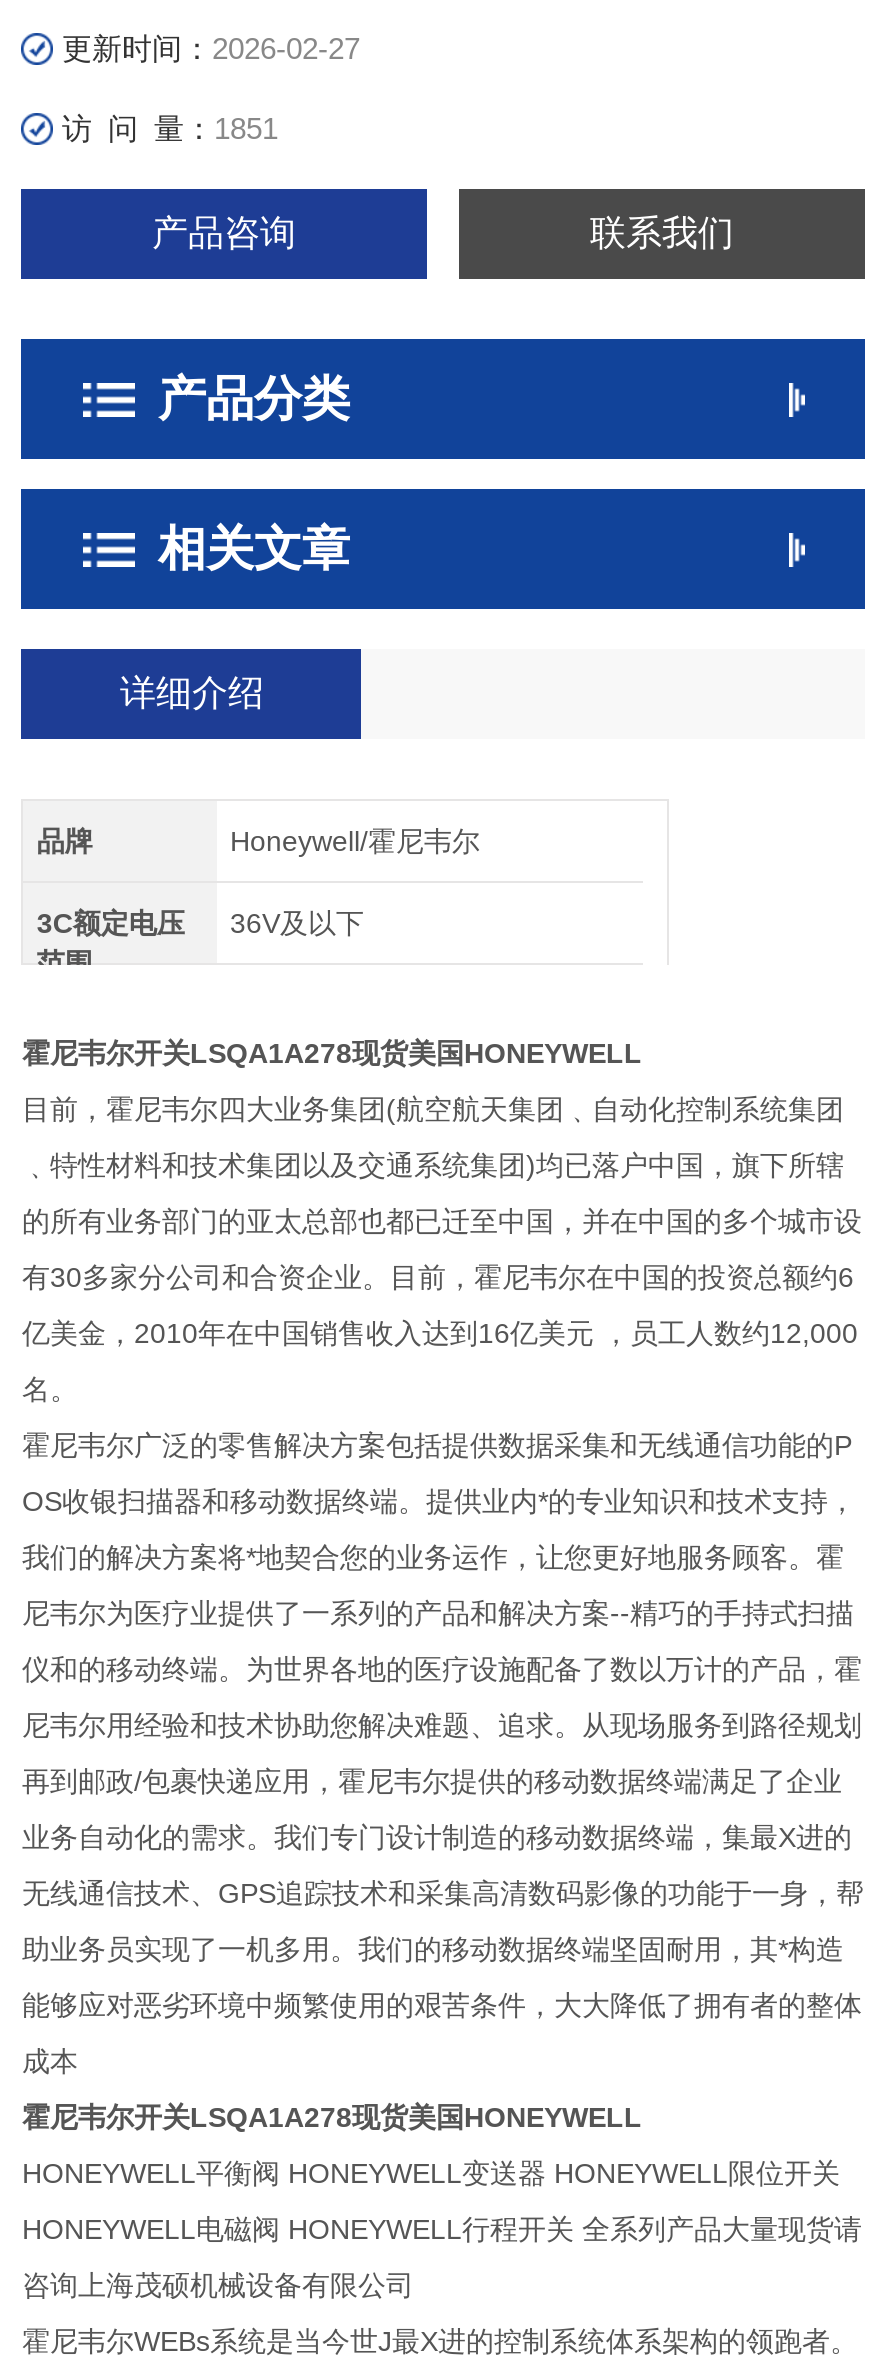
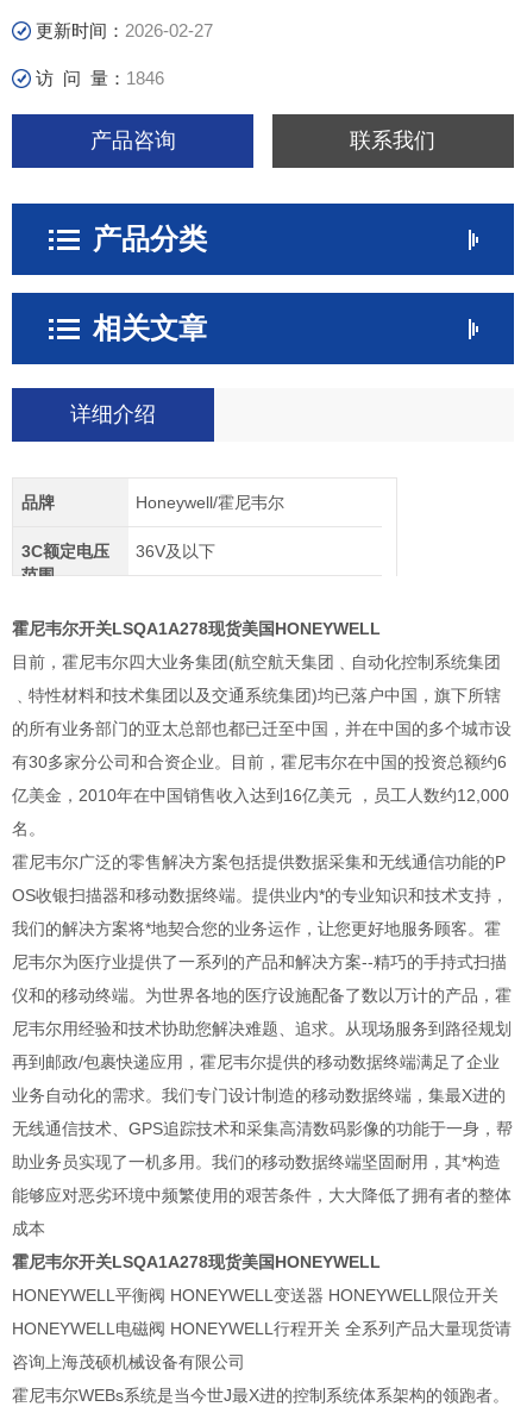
- 访 问 量：1851
+ 访 问 量：1846
